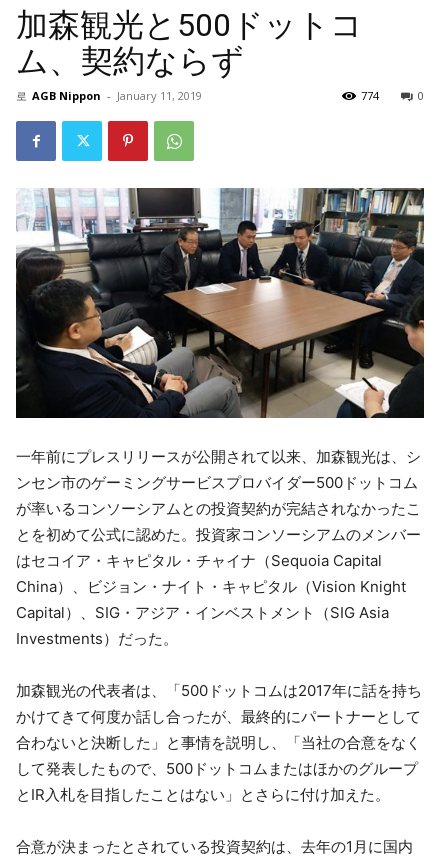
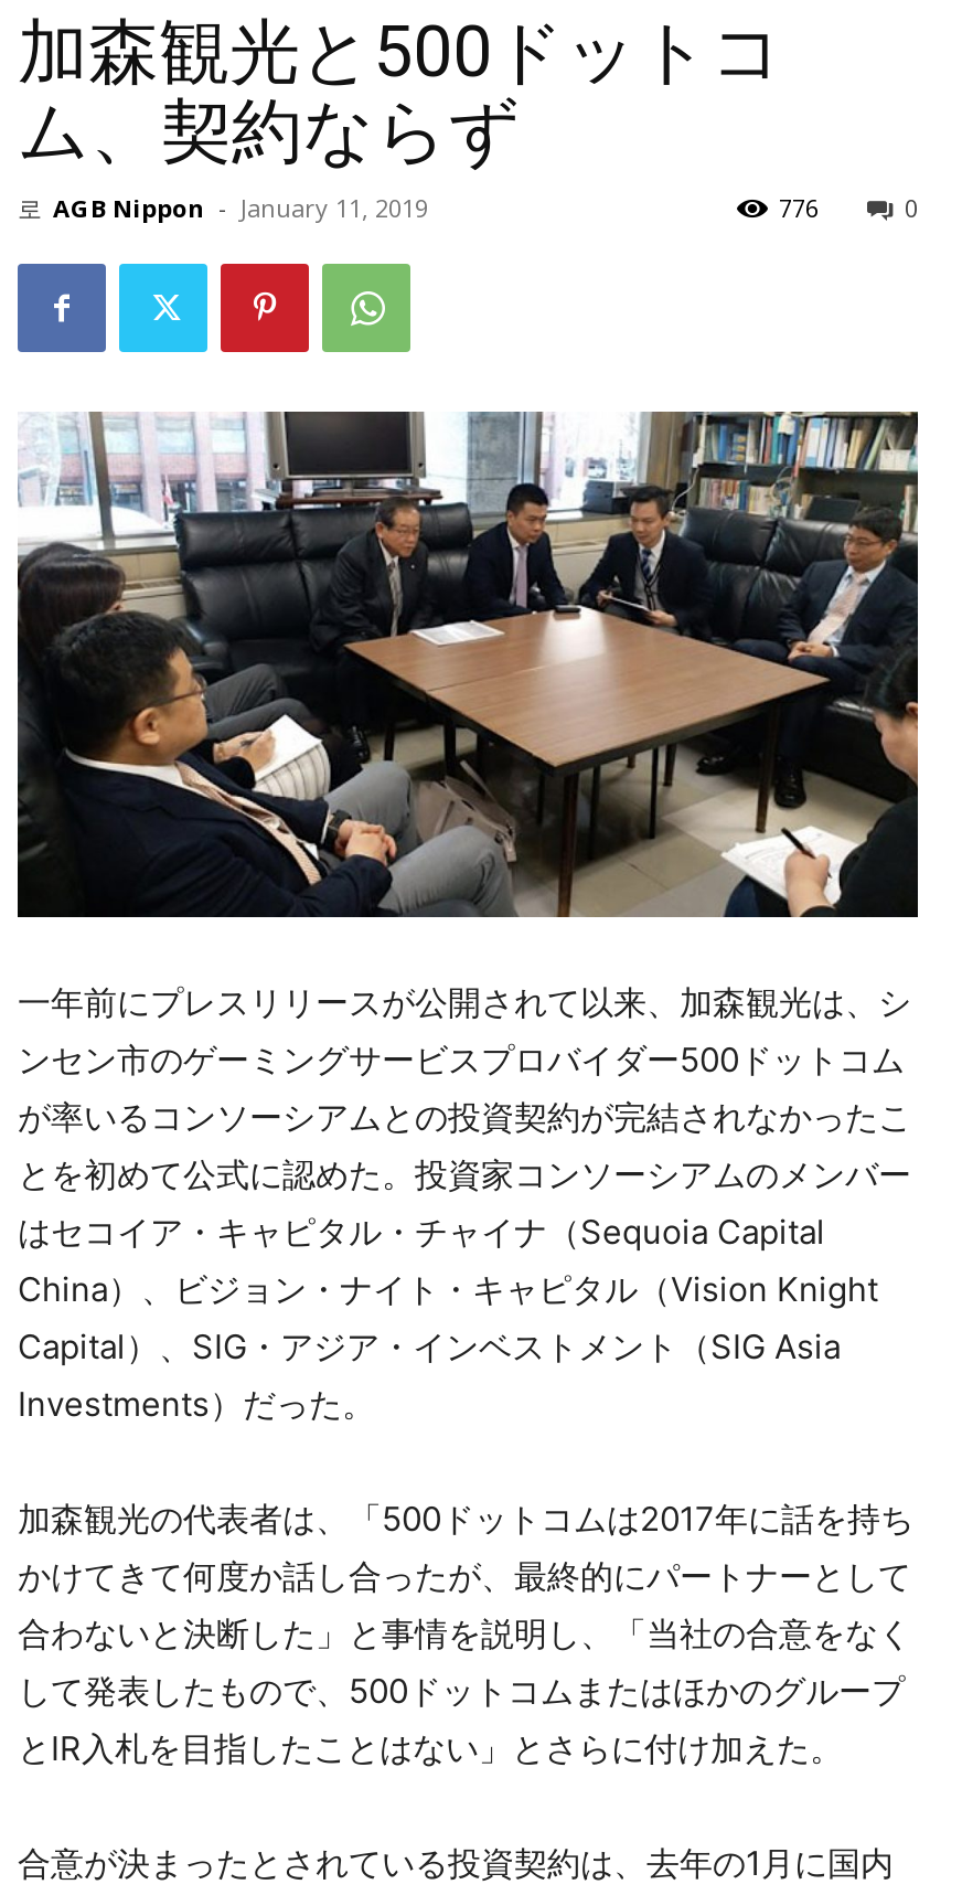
- 774
+ 776
